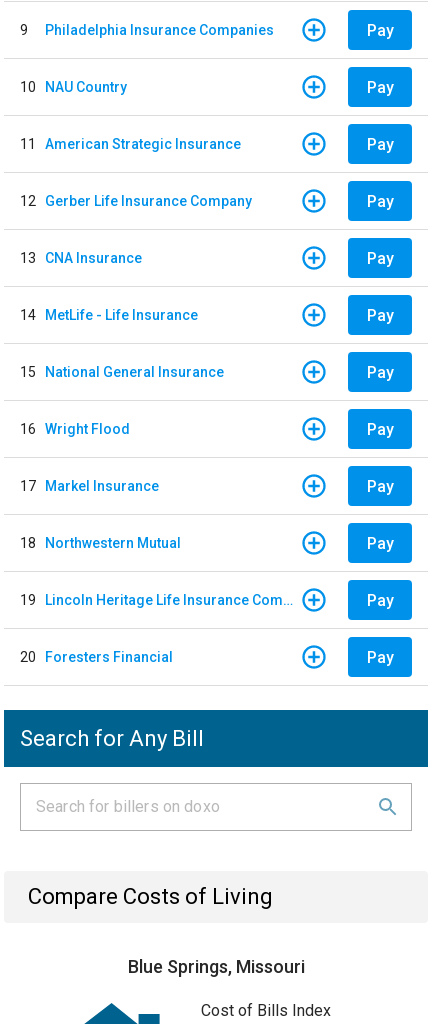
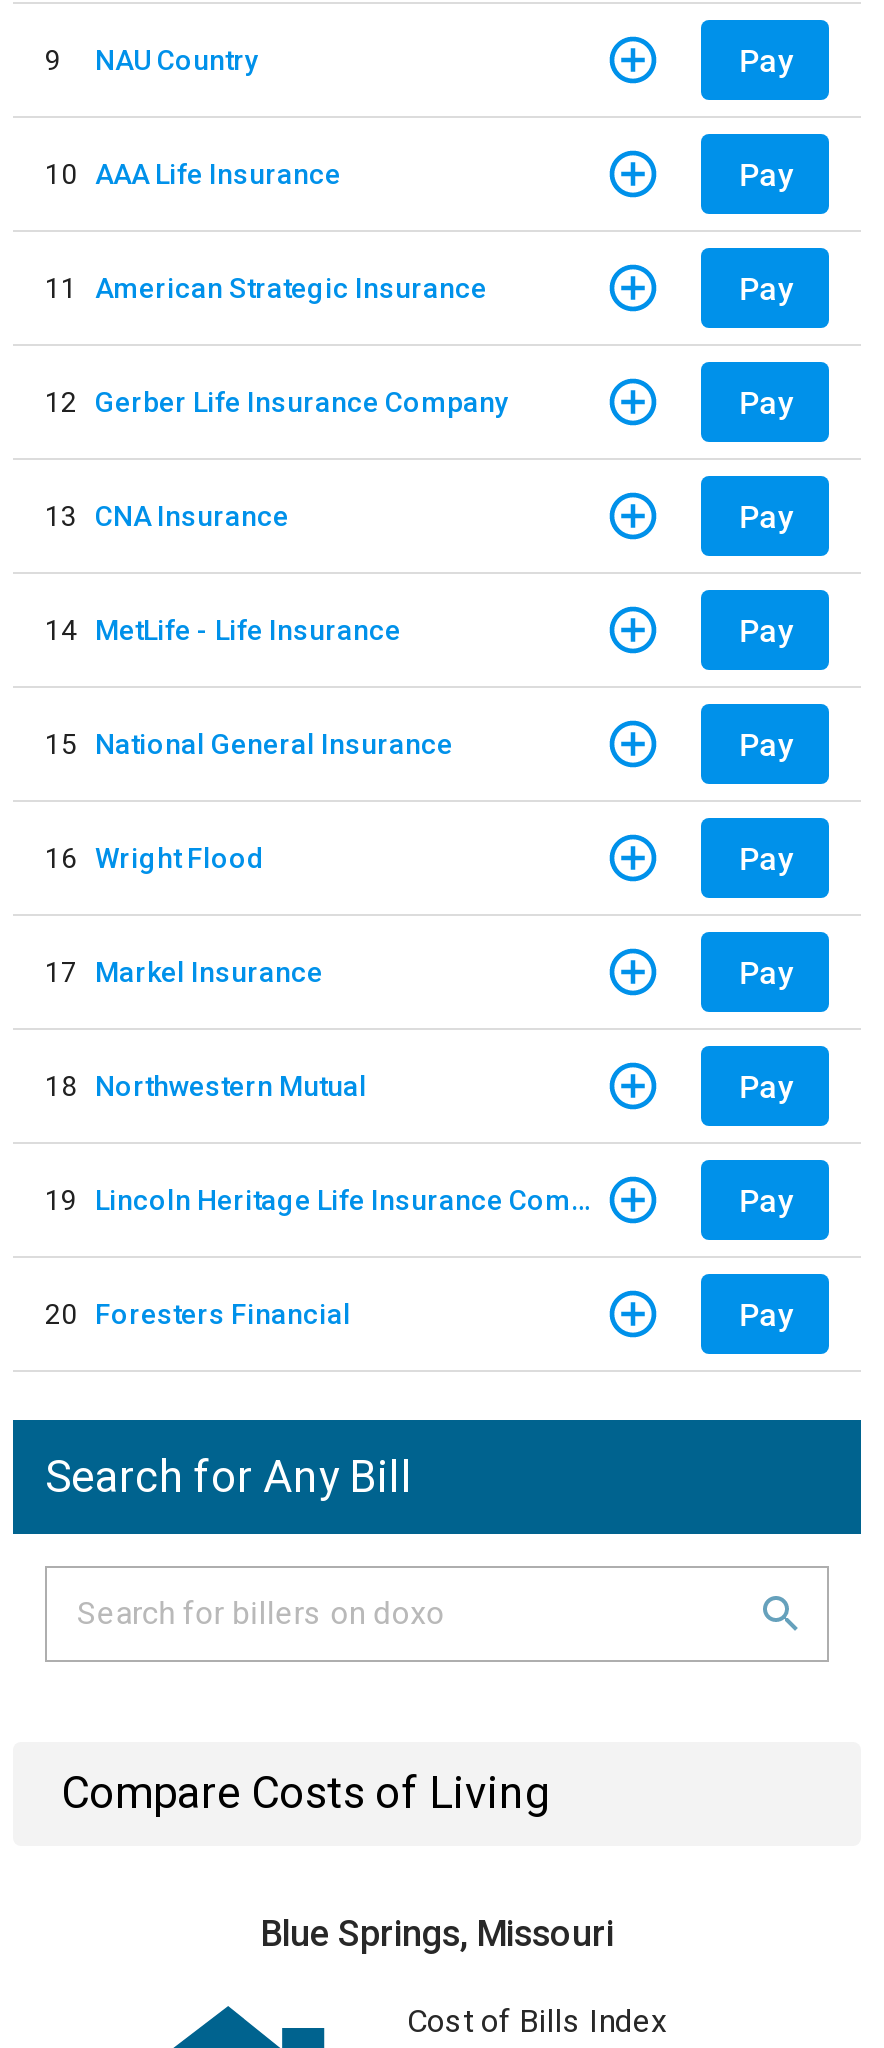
- Philadelphia Insurance Companies
+ NAU Country

- 10 NAU Country
+ 10 AAA Life Insurance
